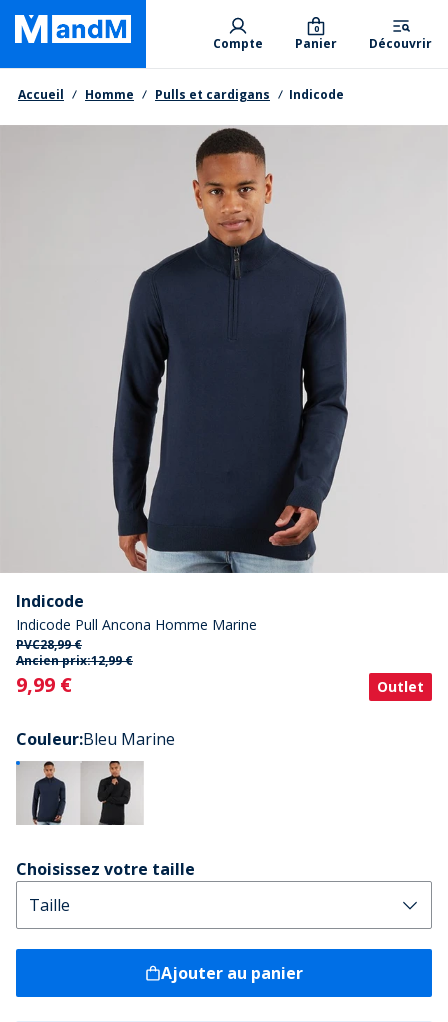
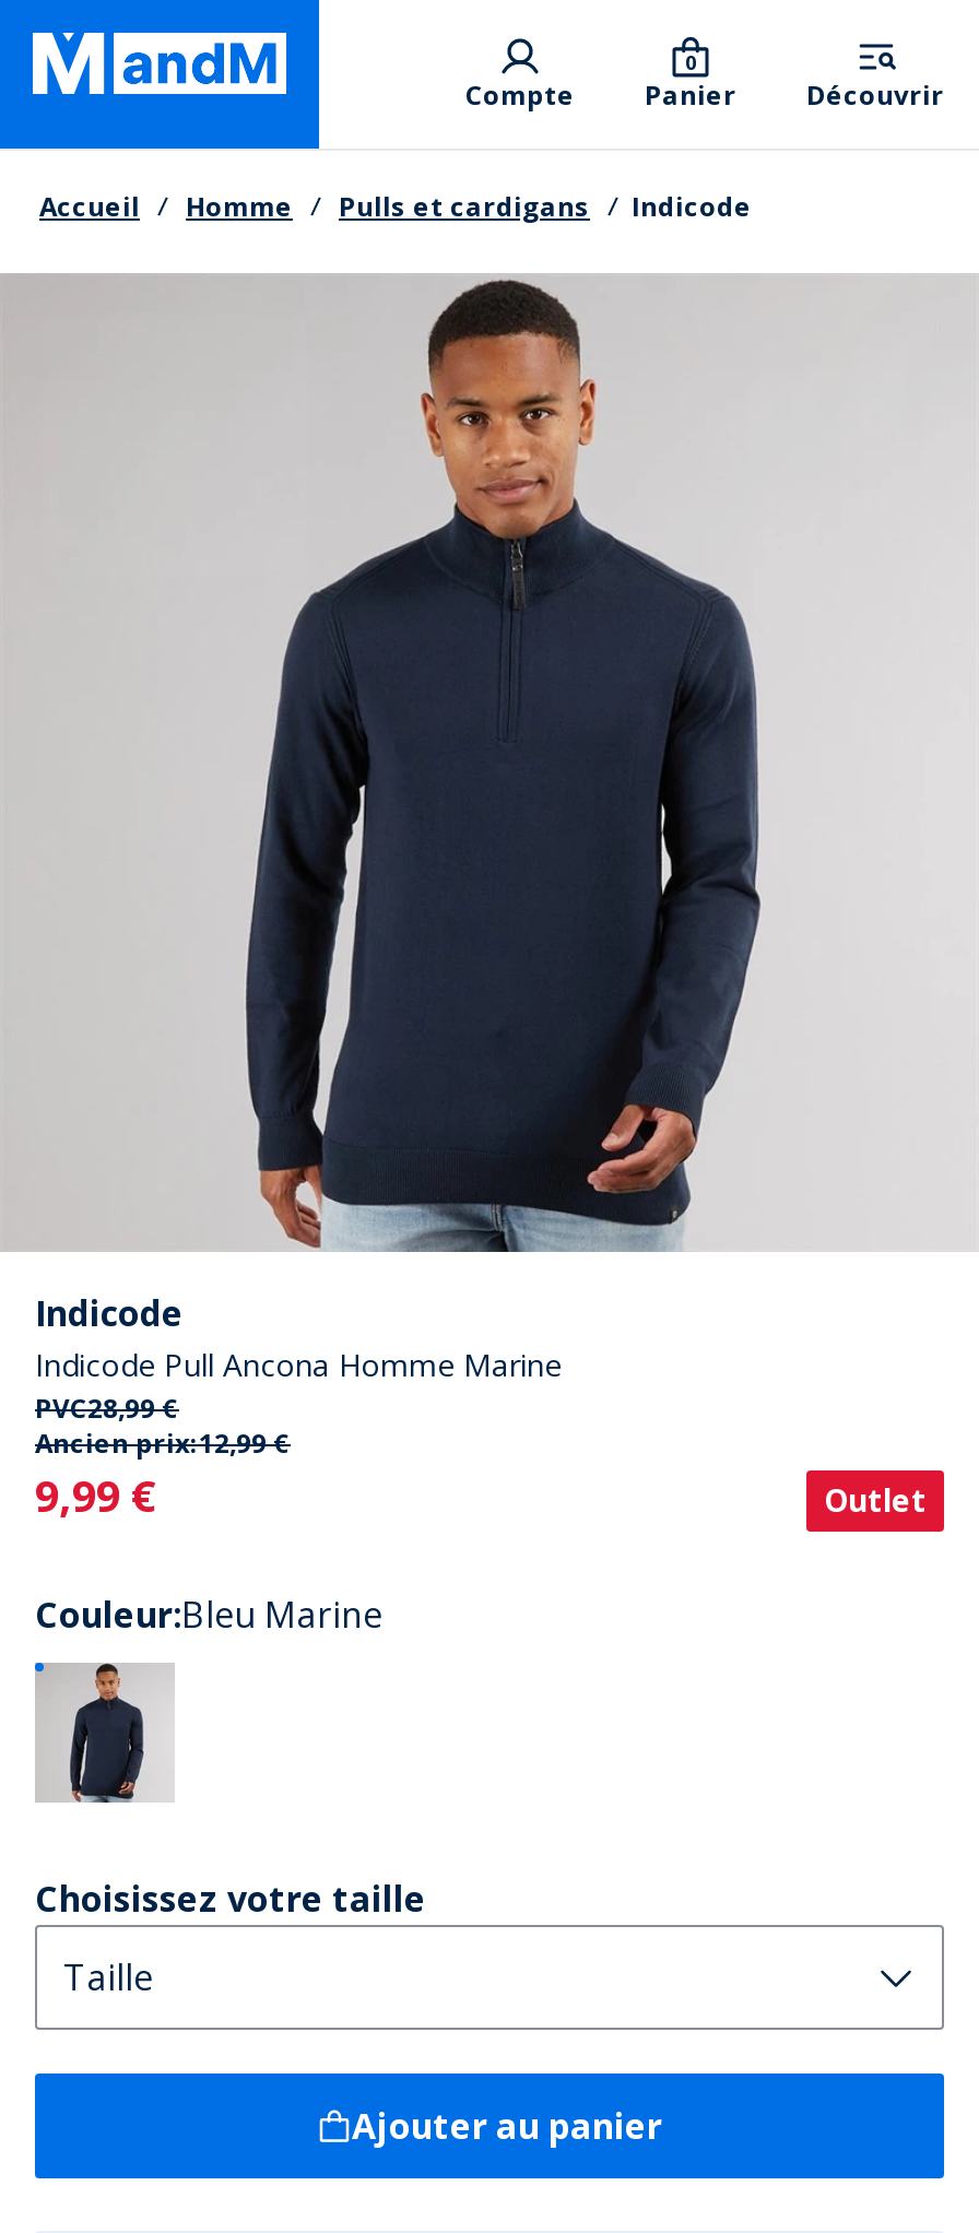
- [image]
